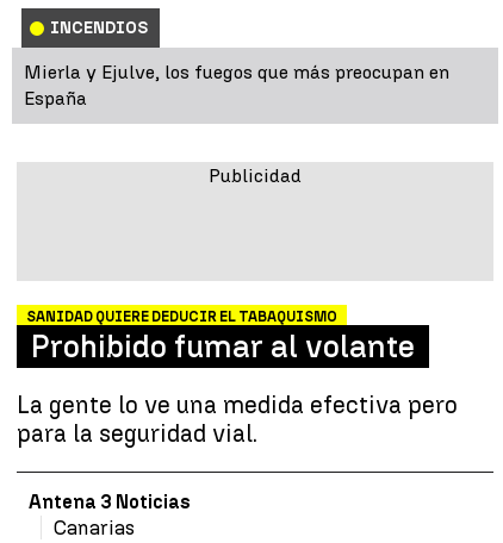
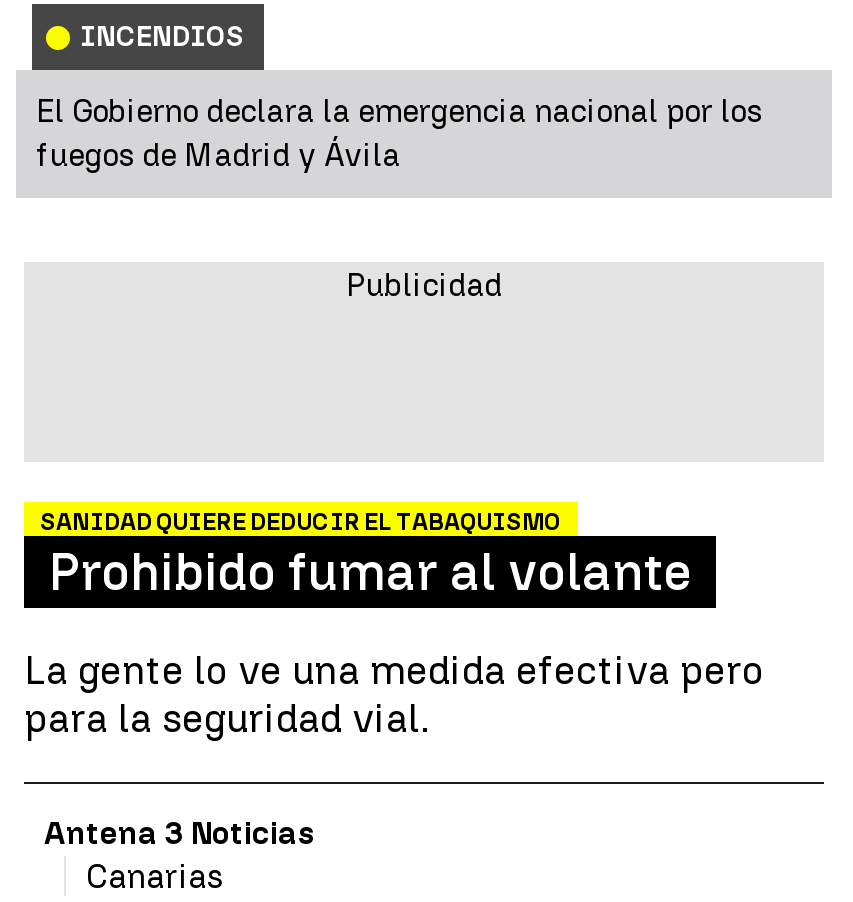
- Mierla y Ejulve, los fuegos que más preocupan en
- España
+ El Gobierno declara la emergencia nacional por los
+ fuegos de Madrid y Ávila
